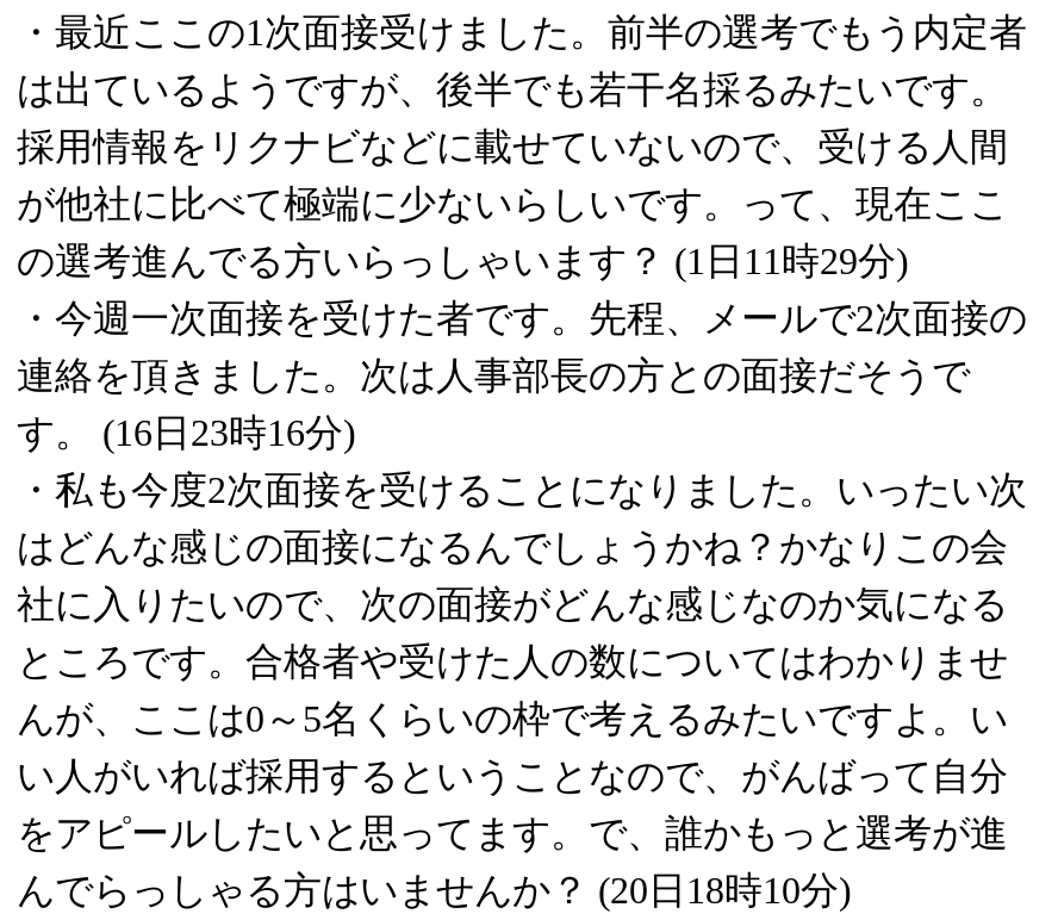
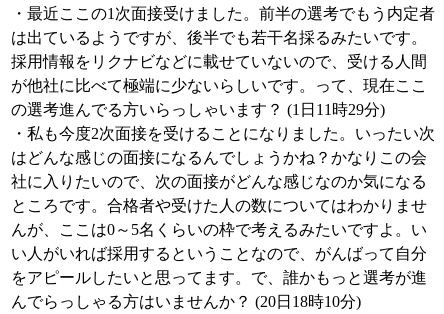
- ・今週一次面接を受けた者です。先程、メールで2次面接の
- 連絡を頂きました。次は人事部長の方との面接だそうで
- す。 (16日23時16分)
